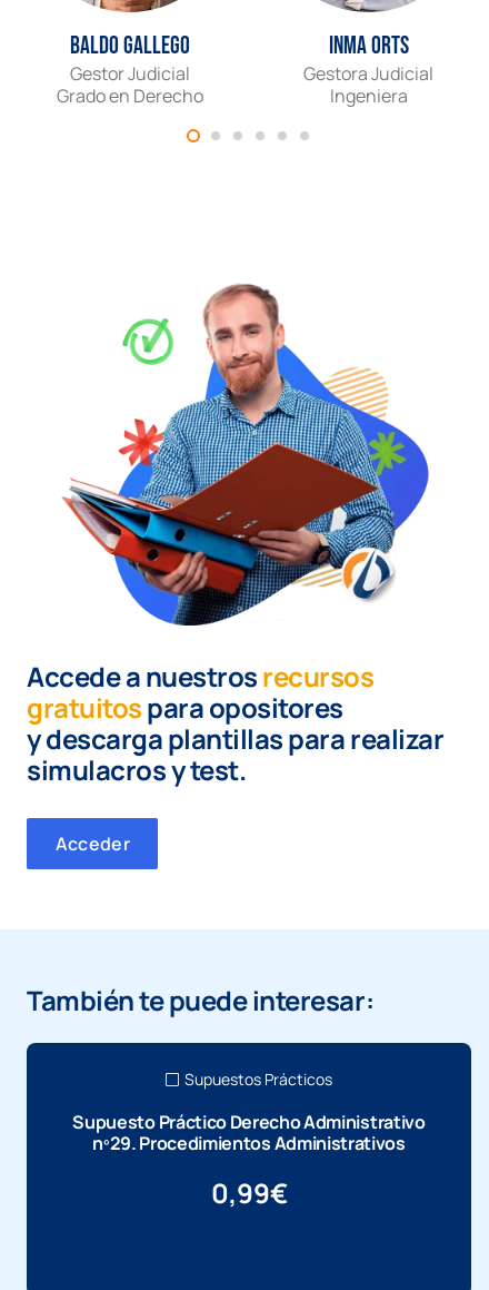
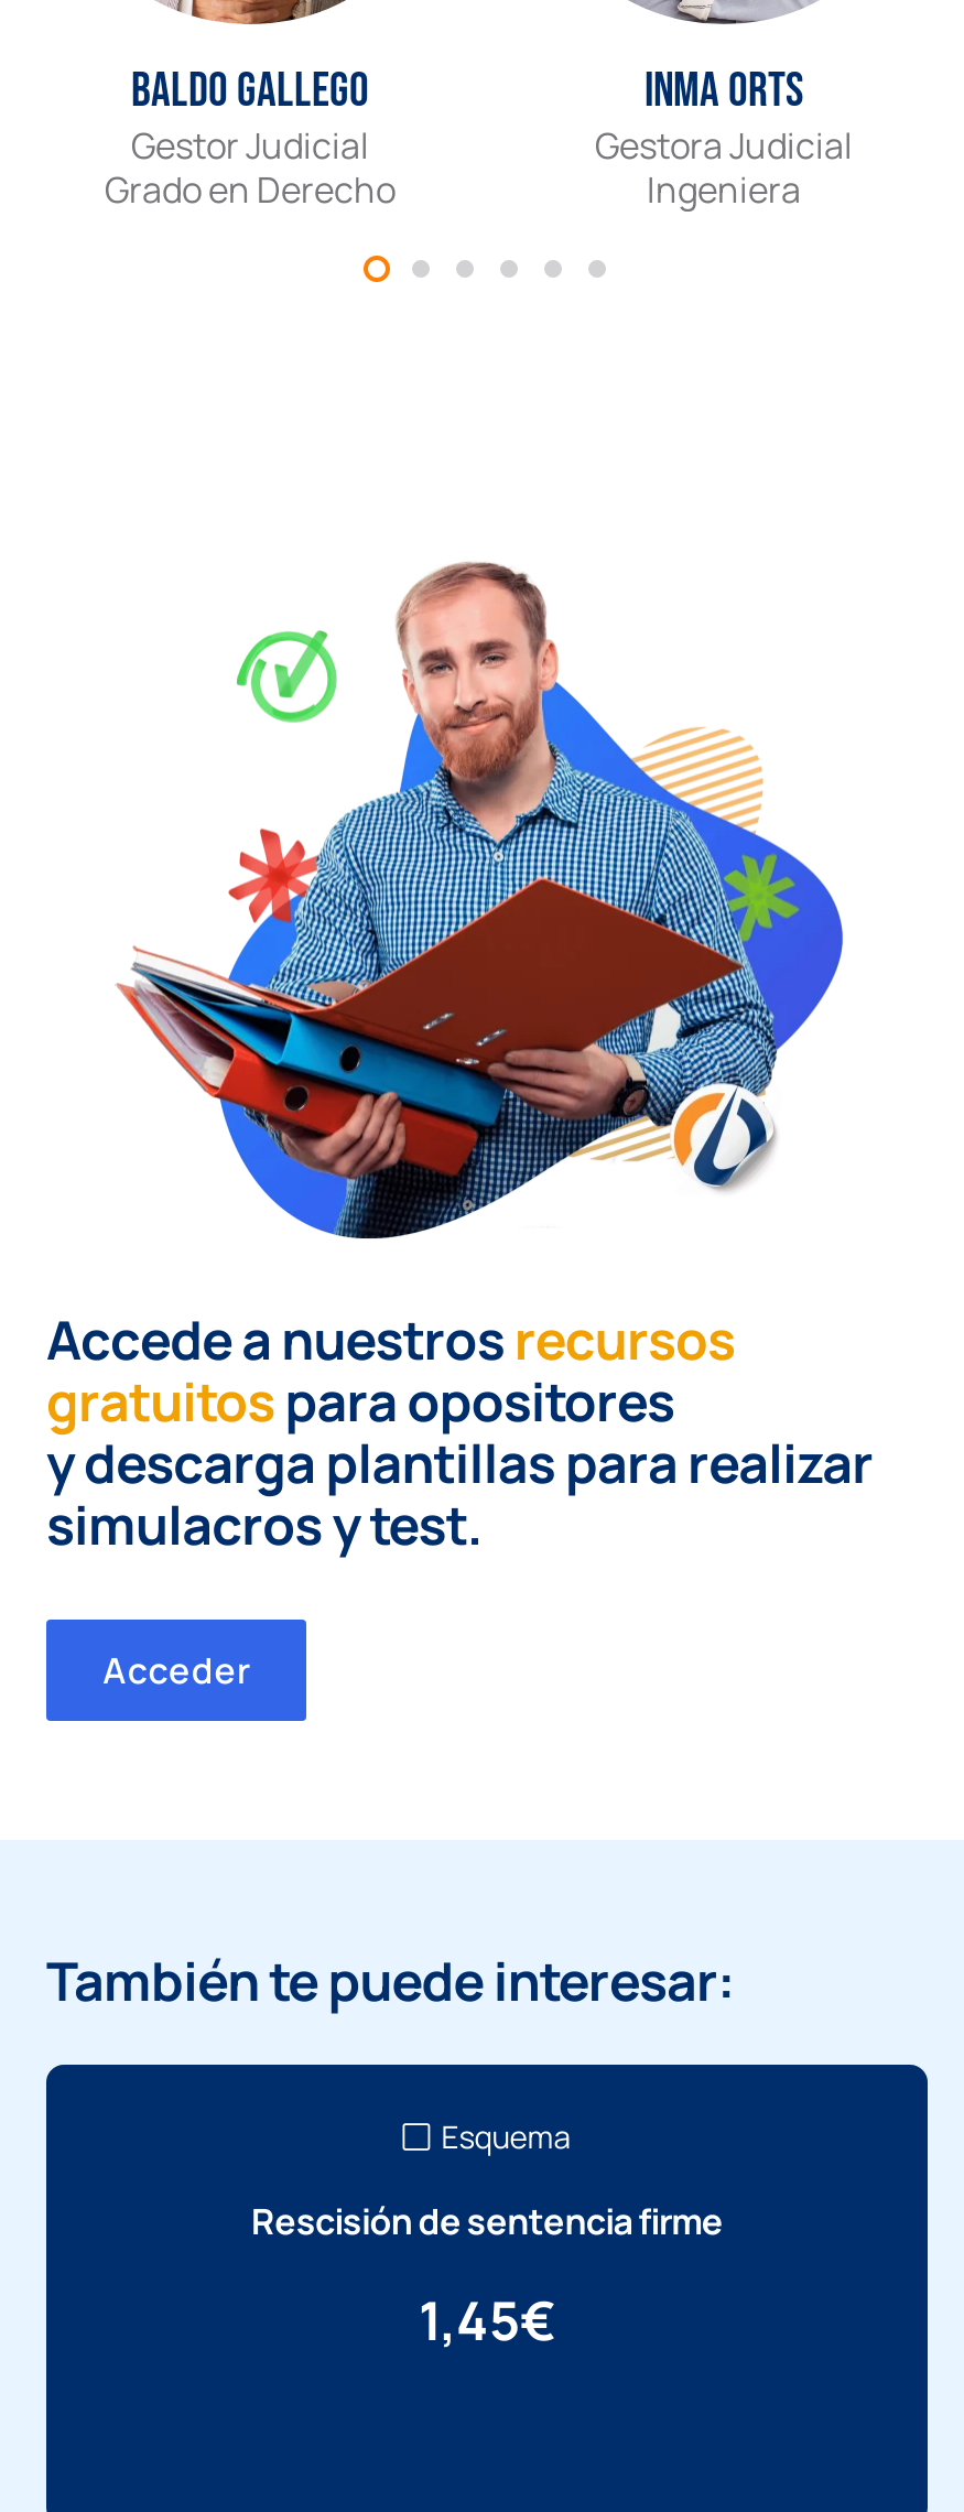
- Supuestos Prácticos
+ Esquema

- Supuesto Práctico Derecho Administrativo
- nº29. Procedimientos Administrativos
+ Rescisión de sentencia firme

- 0,99€
+ 1,45€
